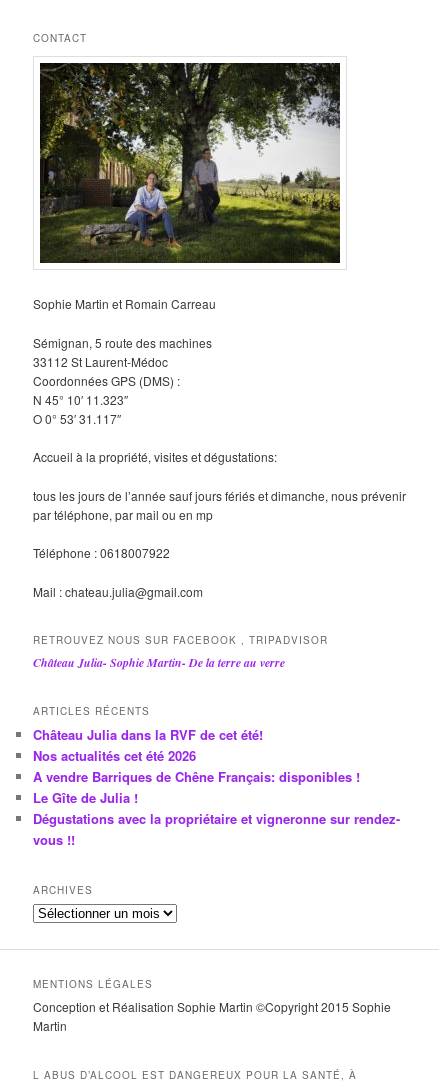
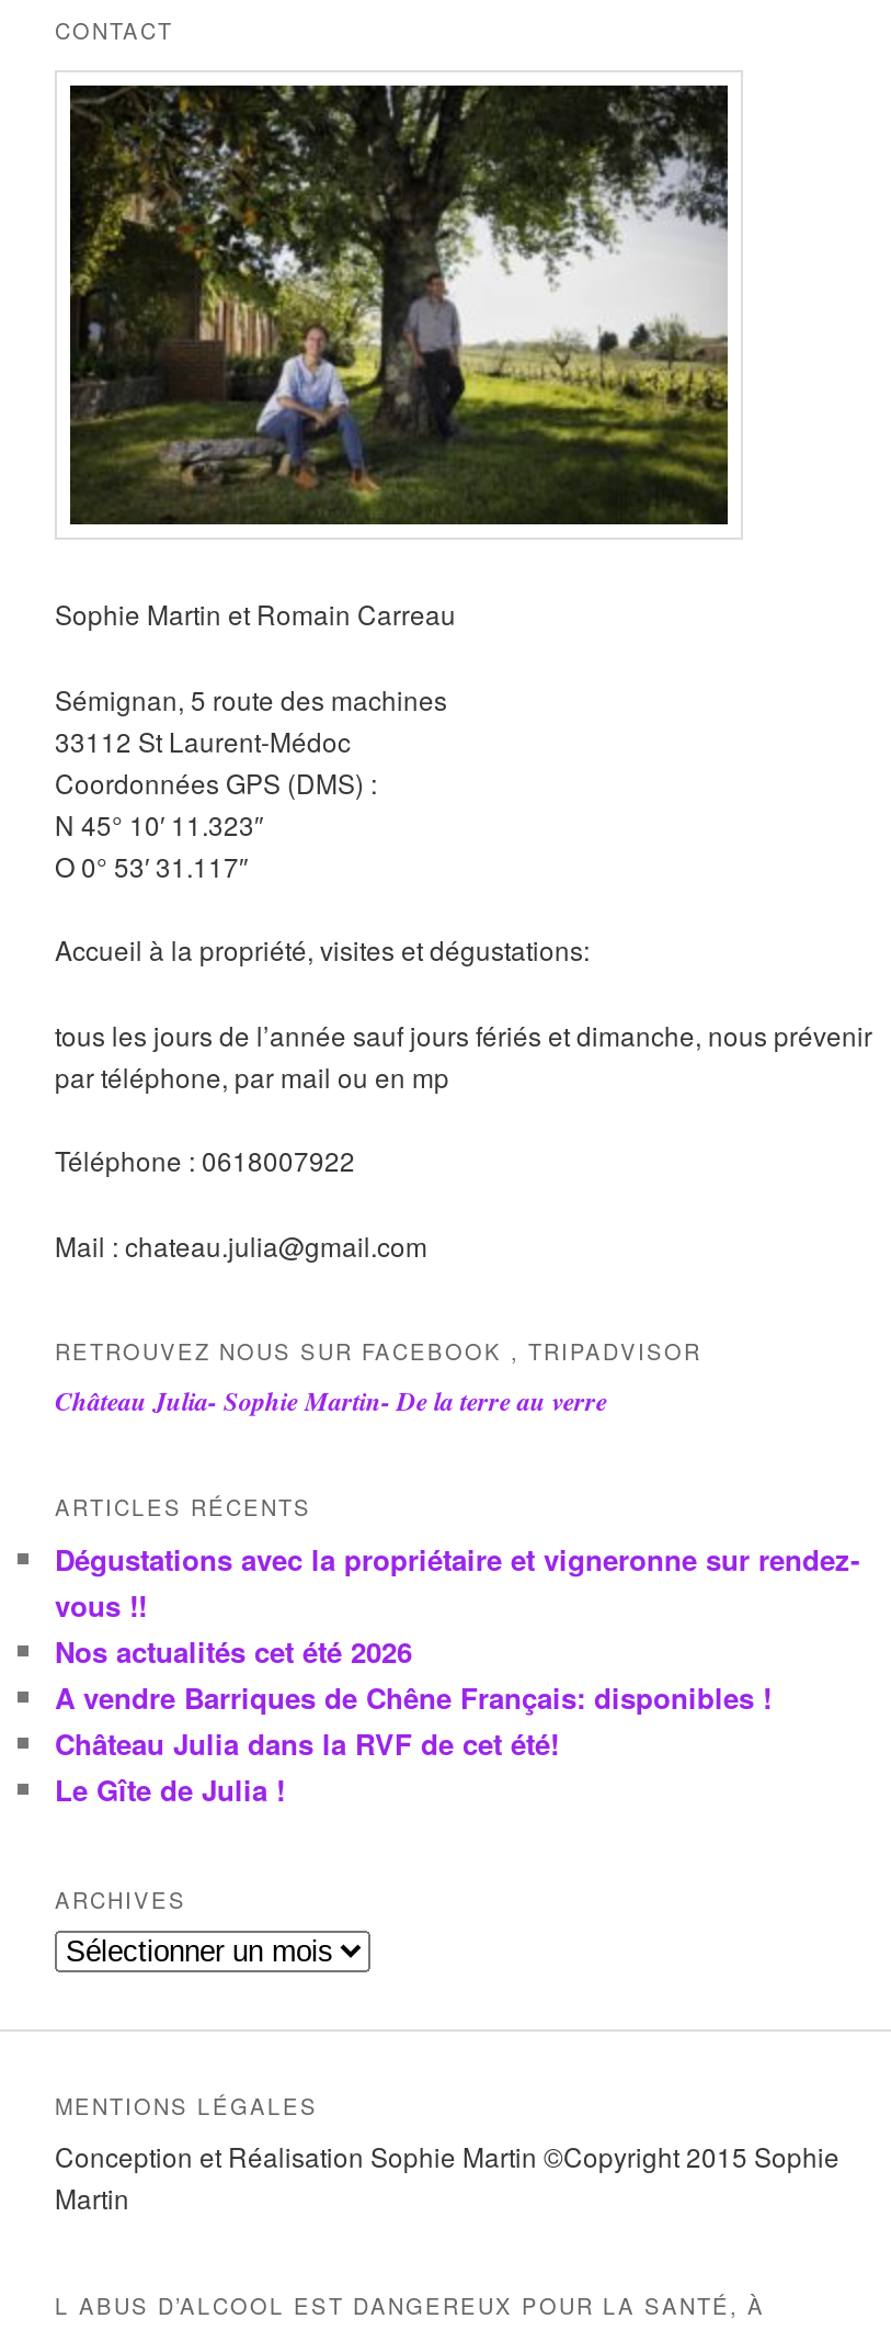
moved down: Château Julia dans la RVF de cet été!

moved down: Nos actualités cet été 2026 | A vendre Barriques de Chêne Français: disponibles !

moved down: Le Gîte de Julia !

moved up: Dégustations avec la propriétaire et vigneronne sur rendez- | vous !!
